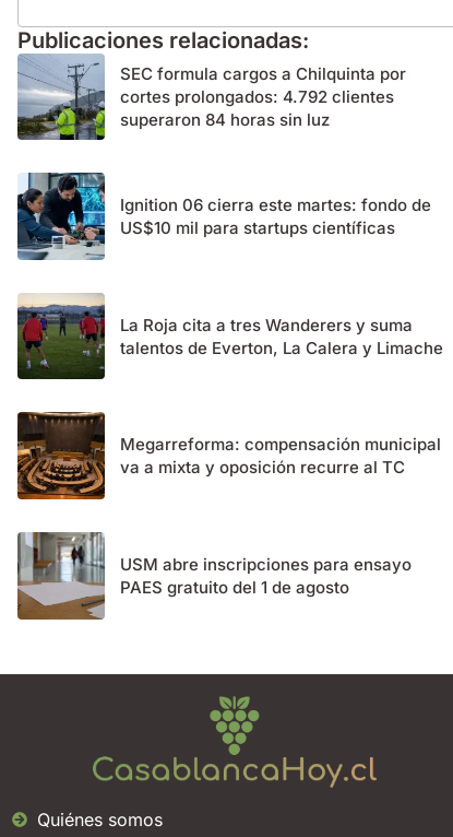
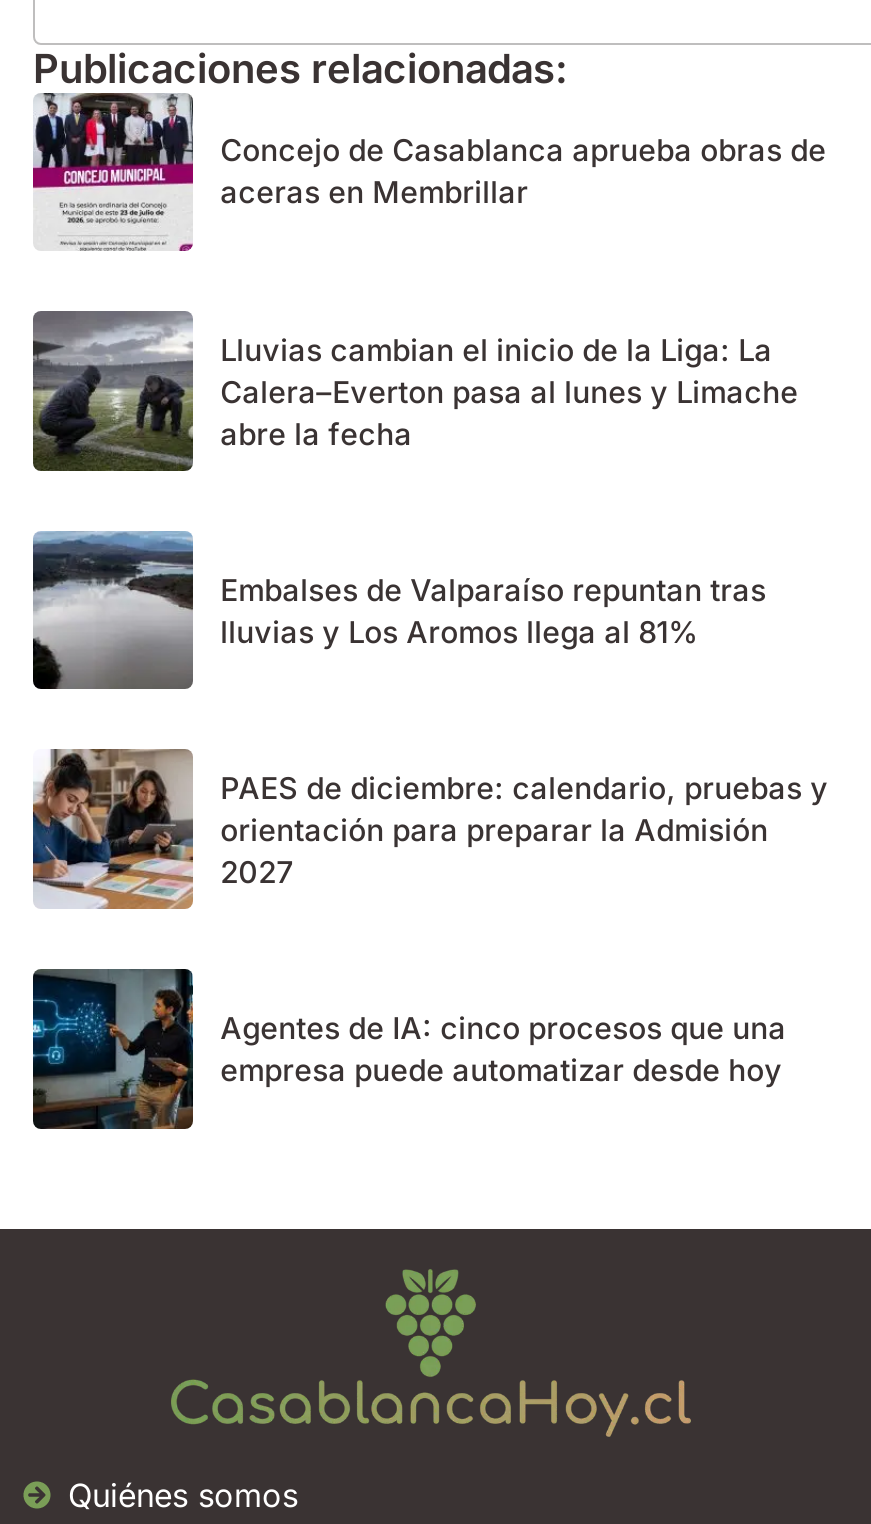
- [image]
- SEC formula cargos a Chilquinta por
- cortes prolongados: 4.792 clientes
- superaron 84 horas sin luz
+ [image]
+ Concejo de Casablanca aprueba obras de
+ aceras en Membrillar

- [image]
- Ignition 06 cierra este martes: fondo de
- US$10 mil para startups científicas
+ [image]
+ Lluvias cambian el inicio de la Liga: La
+ Calera–Everton pasa al lunes y Limache
+ abre la fecha

- [image]
- La Roja cita a tres Wanderers y suma
- talentos de Everton, La Calera y Limache
+ [image]
+ Embalses de Valparaíso repuntan tras
+ lluvias y Los Aromos llega al 81%

- [image]
- Megarreforma: compensación municipal
- va a mixta y oposición recurre al TC
+ [image]
+ PAES de diciembre: calendario, pruebas y
+ orientación para preparar la Admisión
+ 2027

- [image]
- USM abre inscripciones para ensayo
- PAES gratuito del 1 de agosto
+ [image]
+ Agentes de IA: cinco procesos que una
+ empresa puede automatizar desde hoy
